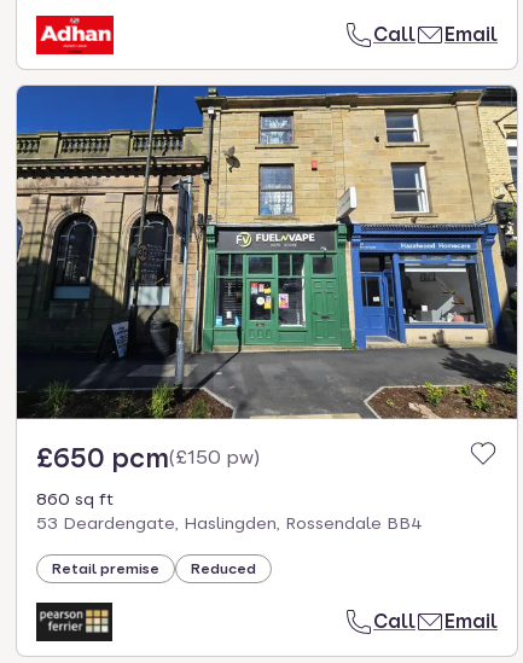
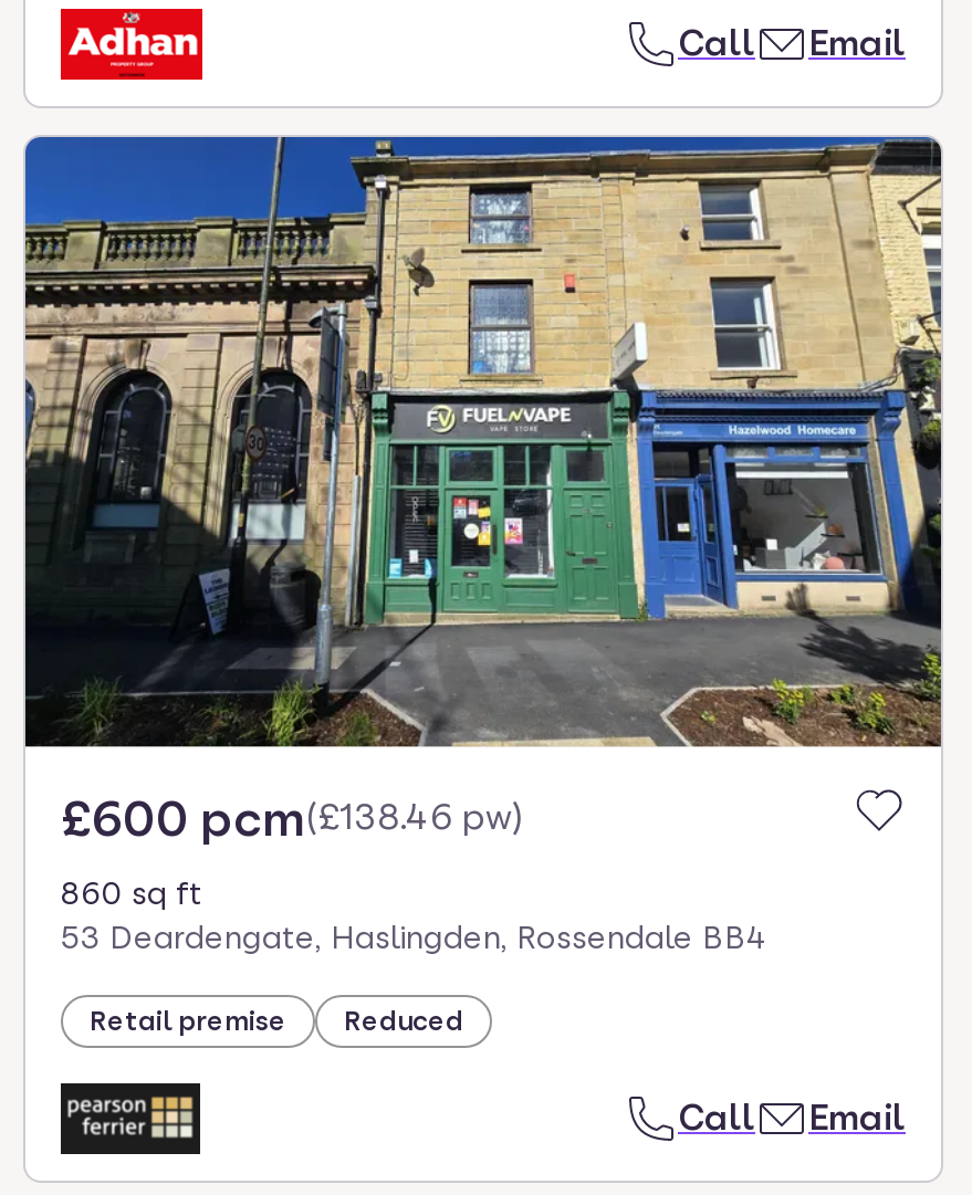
- £650 pcm(£150 pw)
+ £600 pcm(£138.46 pw)
